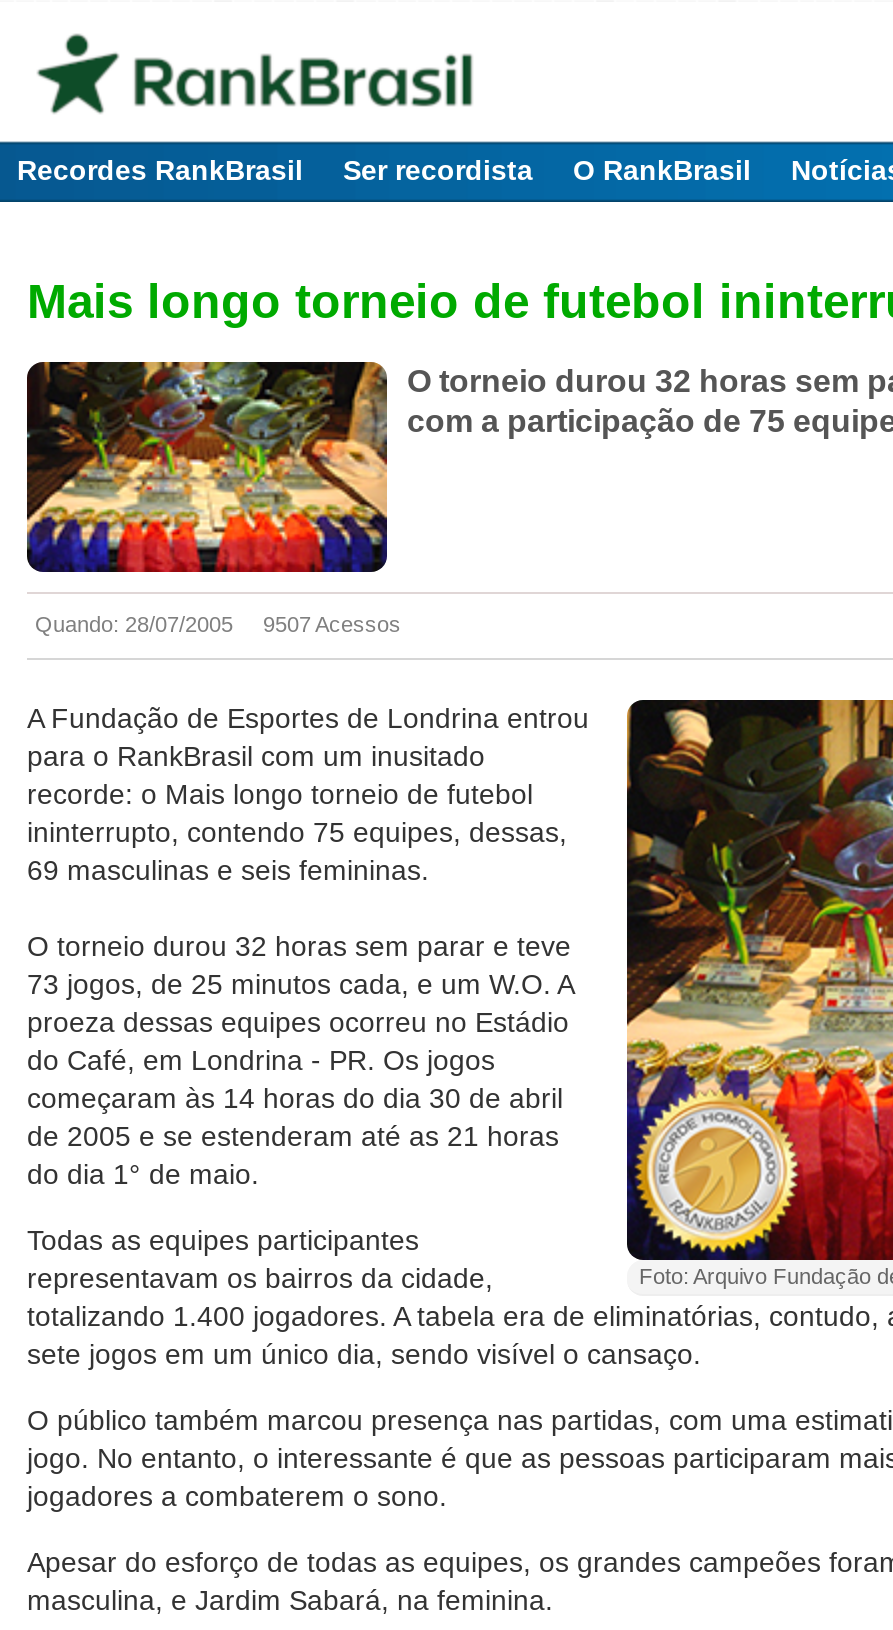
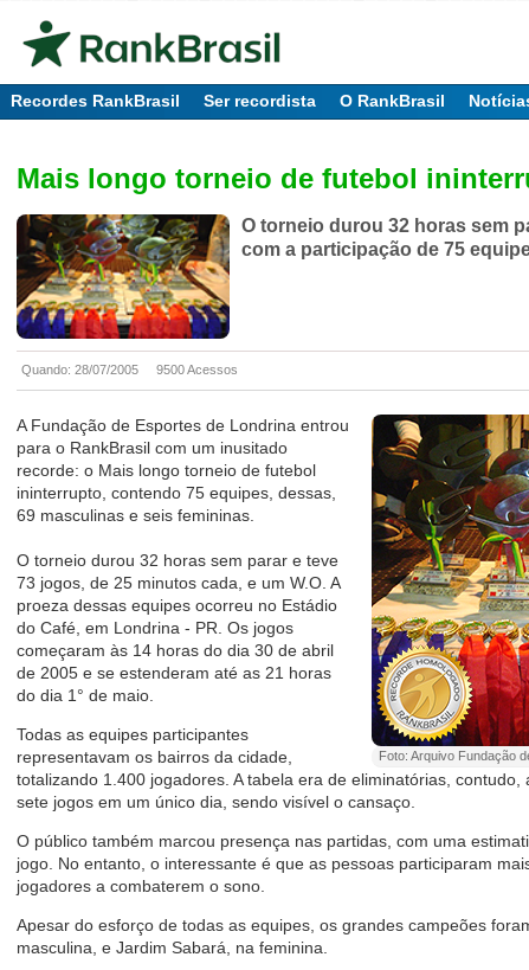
- Quando: 28/07/2005 9507 Acessos
+ Quando: 28/07/2005 9500 Acessos
